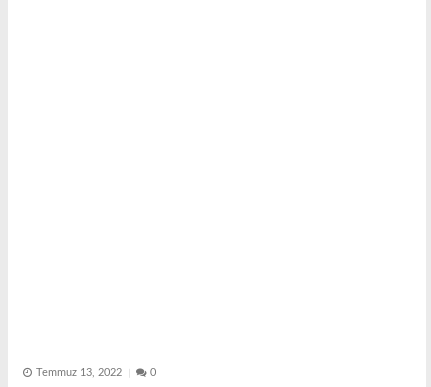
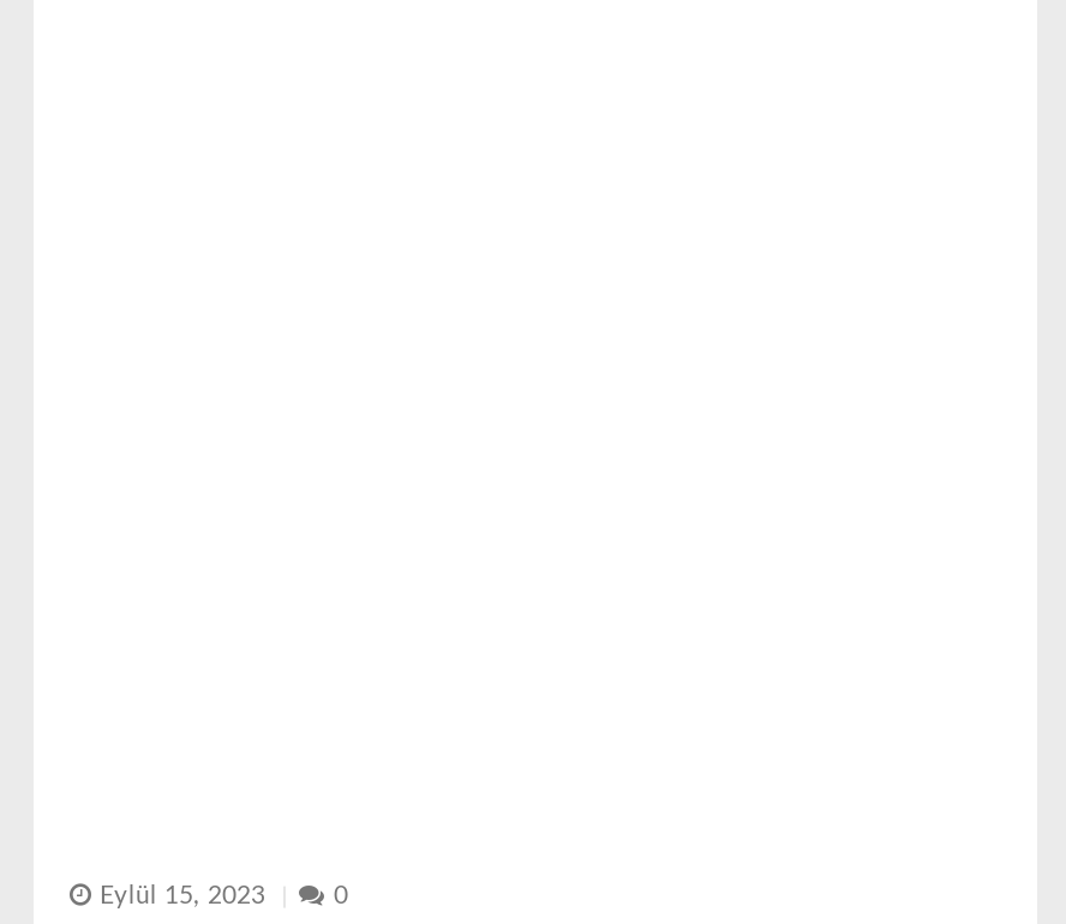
- Temmuz 13, 2022
+ Eylül 15, 2023
